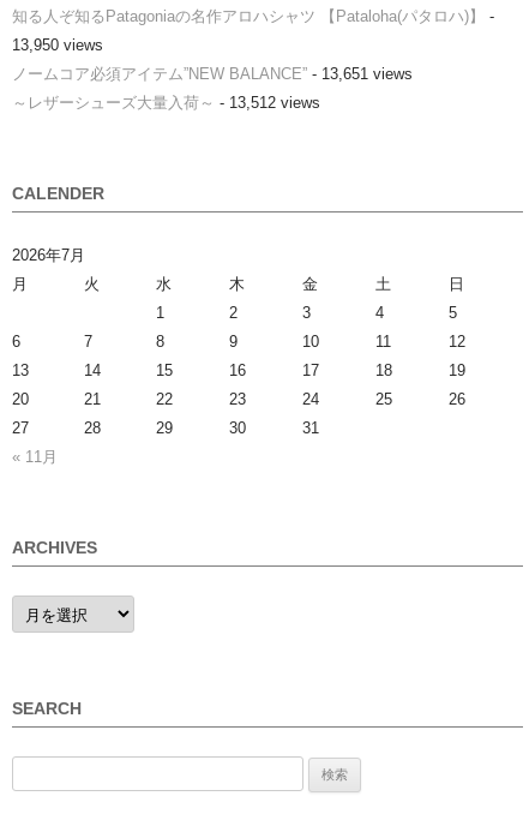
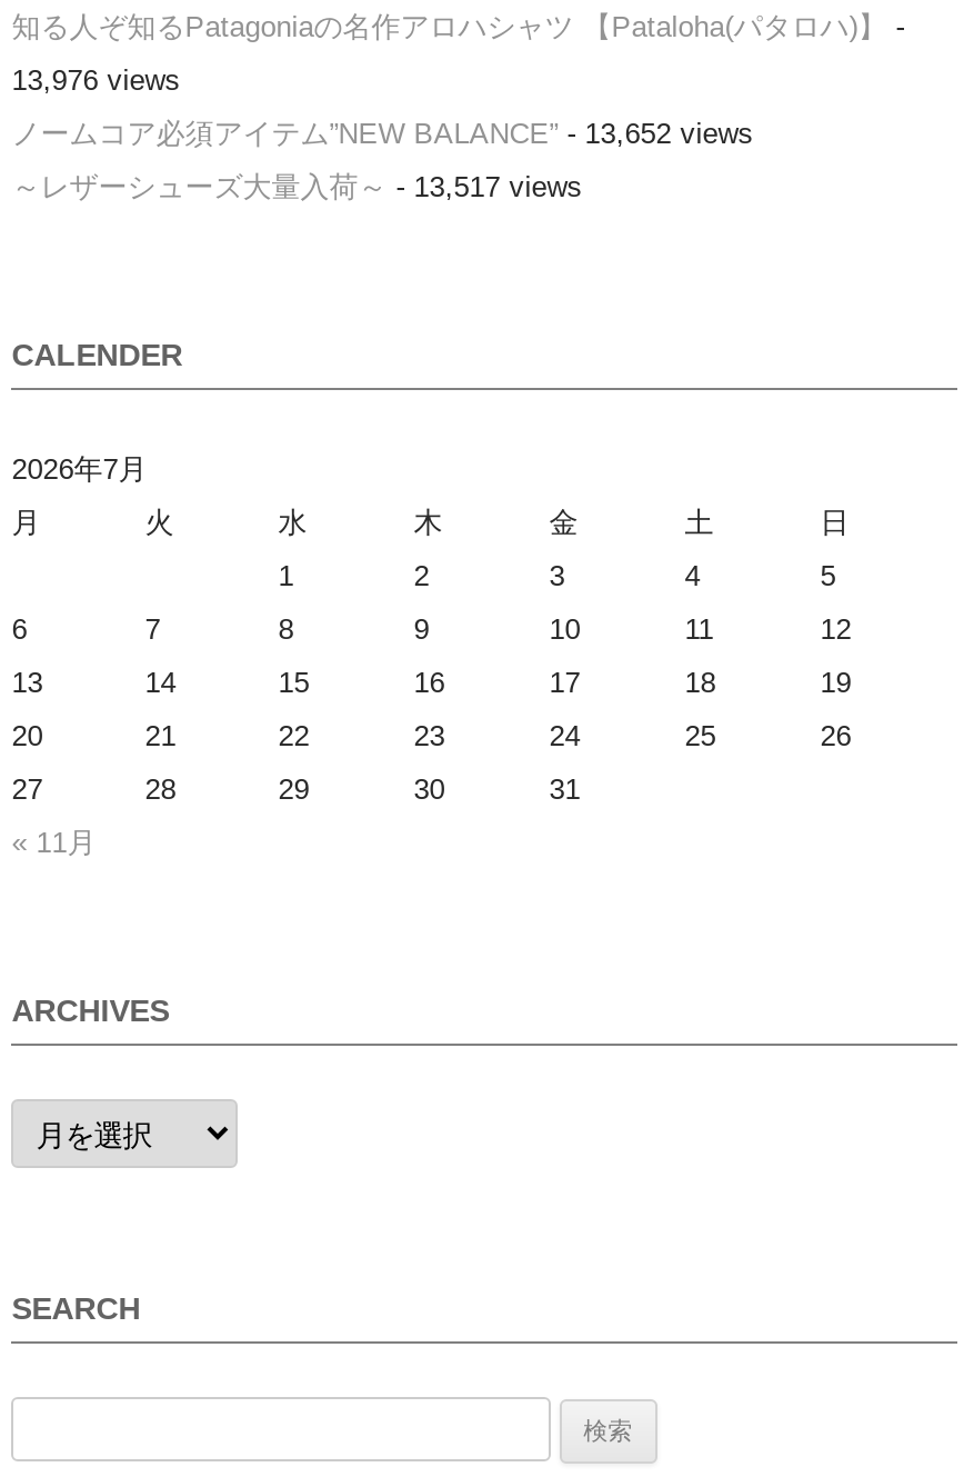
- 13,950 views
+ 13,976 views

- ノームコア必須アイテム”NEW BALANCE” - 13,651 views
+ ノームコア必須アイテム”NEW BALANCE” - 13,652 views

- ～レザーシューズ大量入荷～- 13,512 views
+ ～レザーシューズ大量入荷～- 13,517 views
